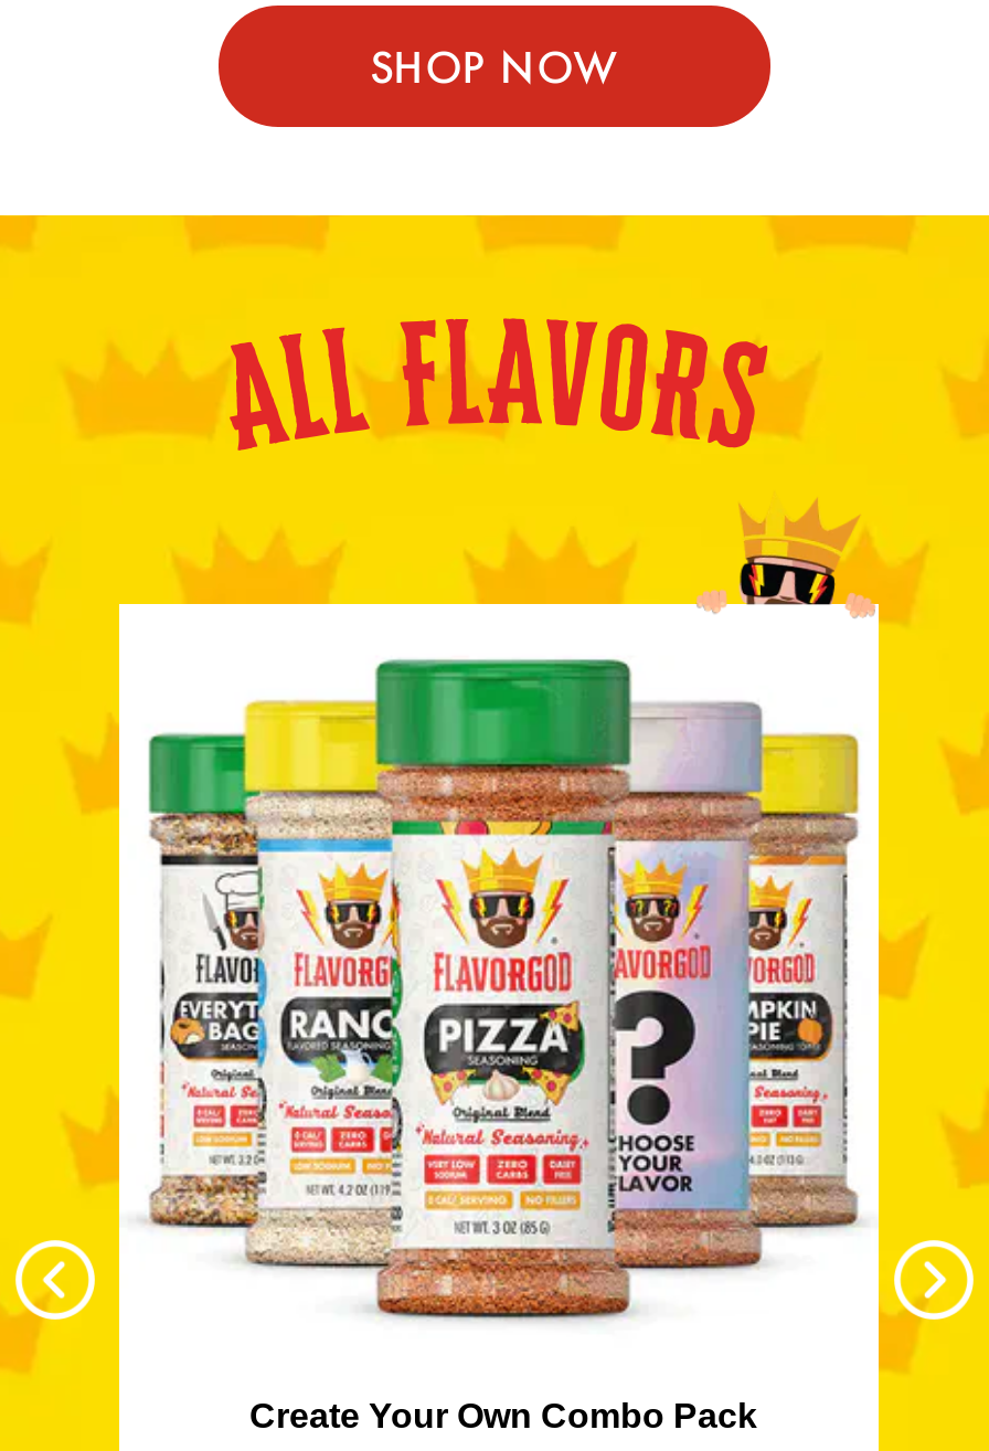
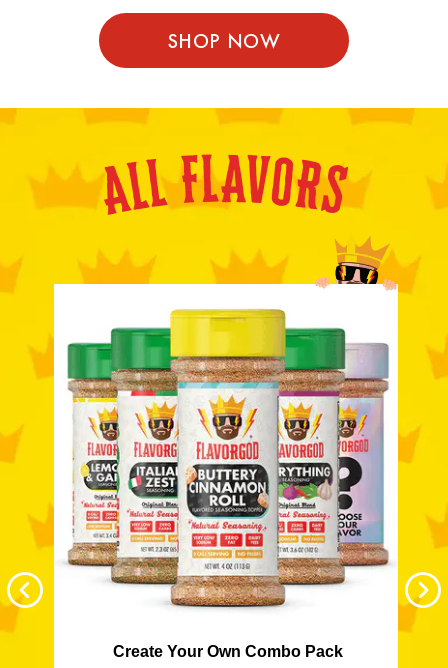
- [image]
+ [image]
